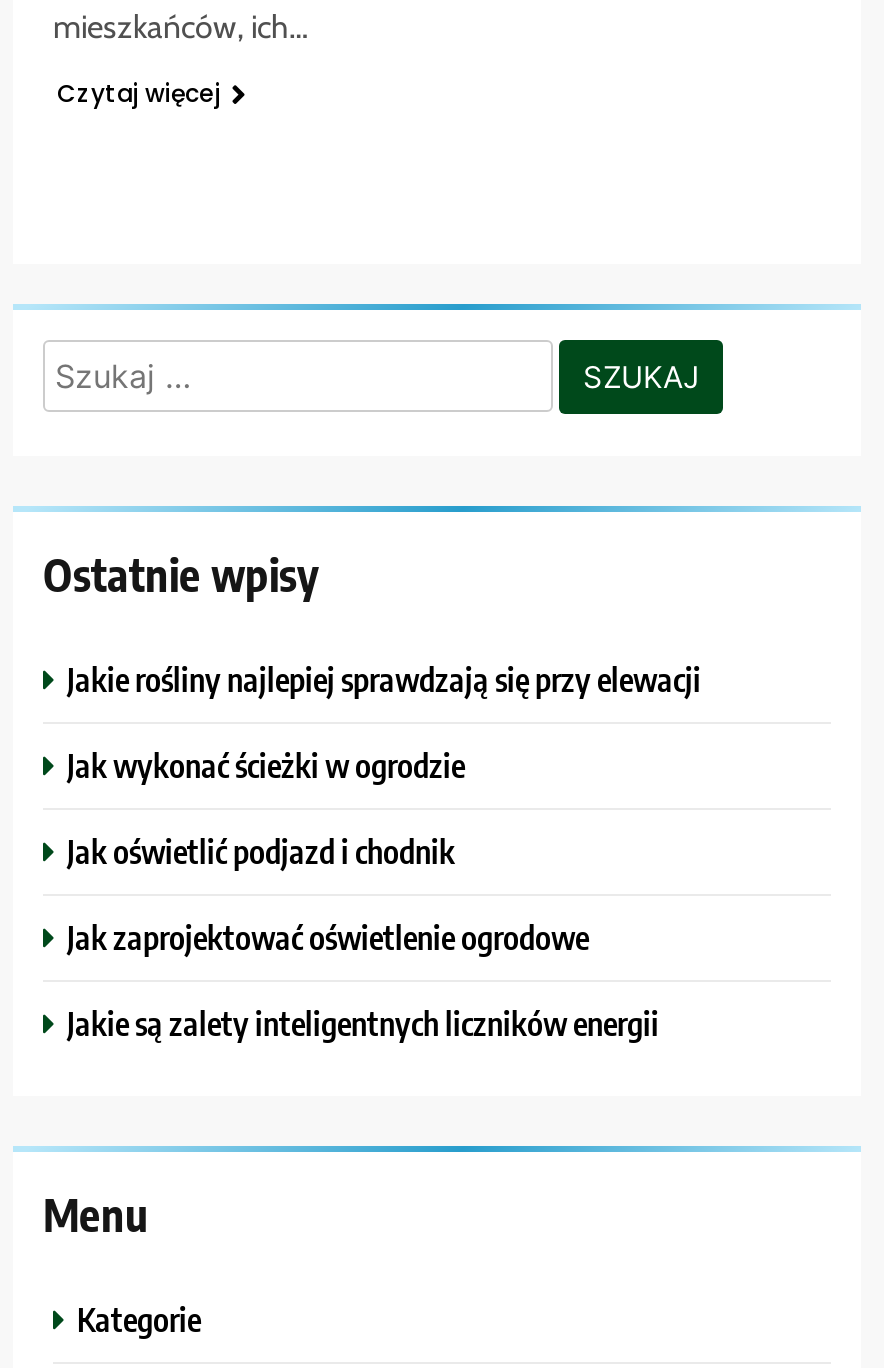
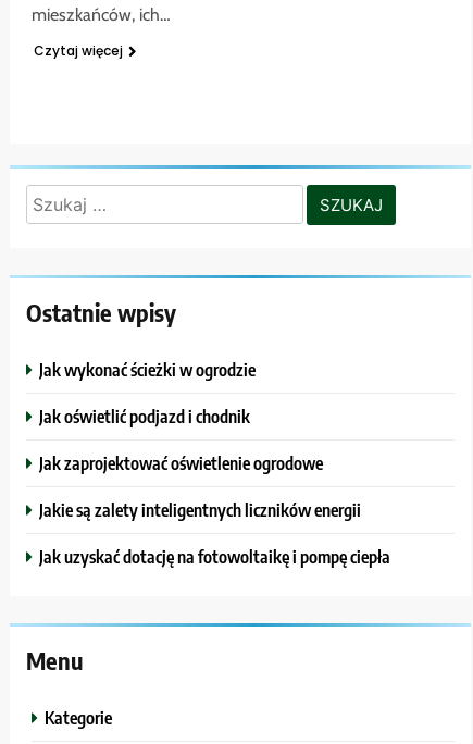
- Jakie rośliny najlepiej sprawdzają się przy elewacji

moved up: Jak wykonać ścieżki w ogrodzie | Jak oświetlić podjazd i chodnik | Jak zaprojektować oświetlenie ogrodowe | Jakie są zalety inteligentnych liczników energii

+ Jak uzyskać dotację na fotowoltaikę i pompę ciepła
